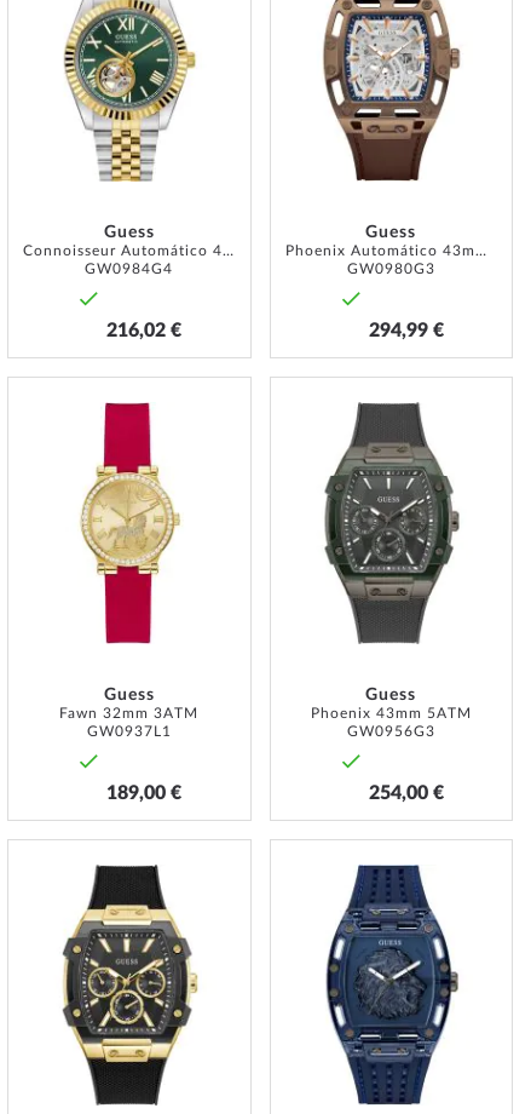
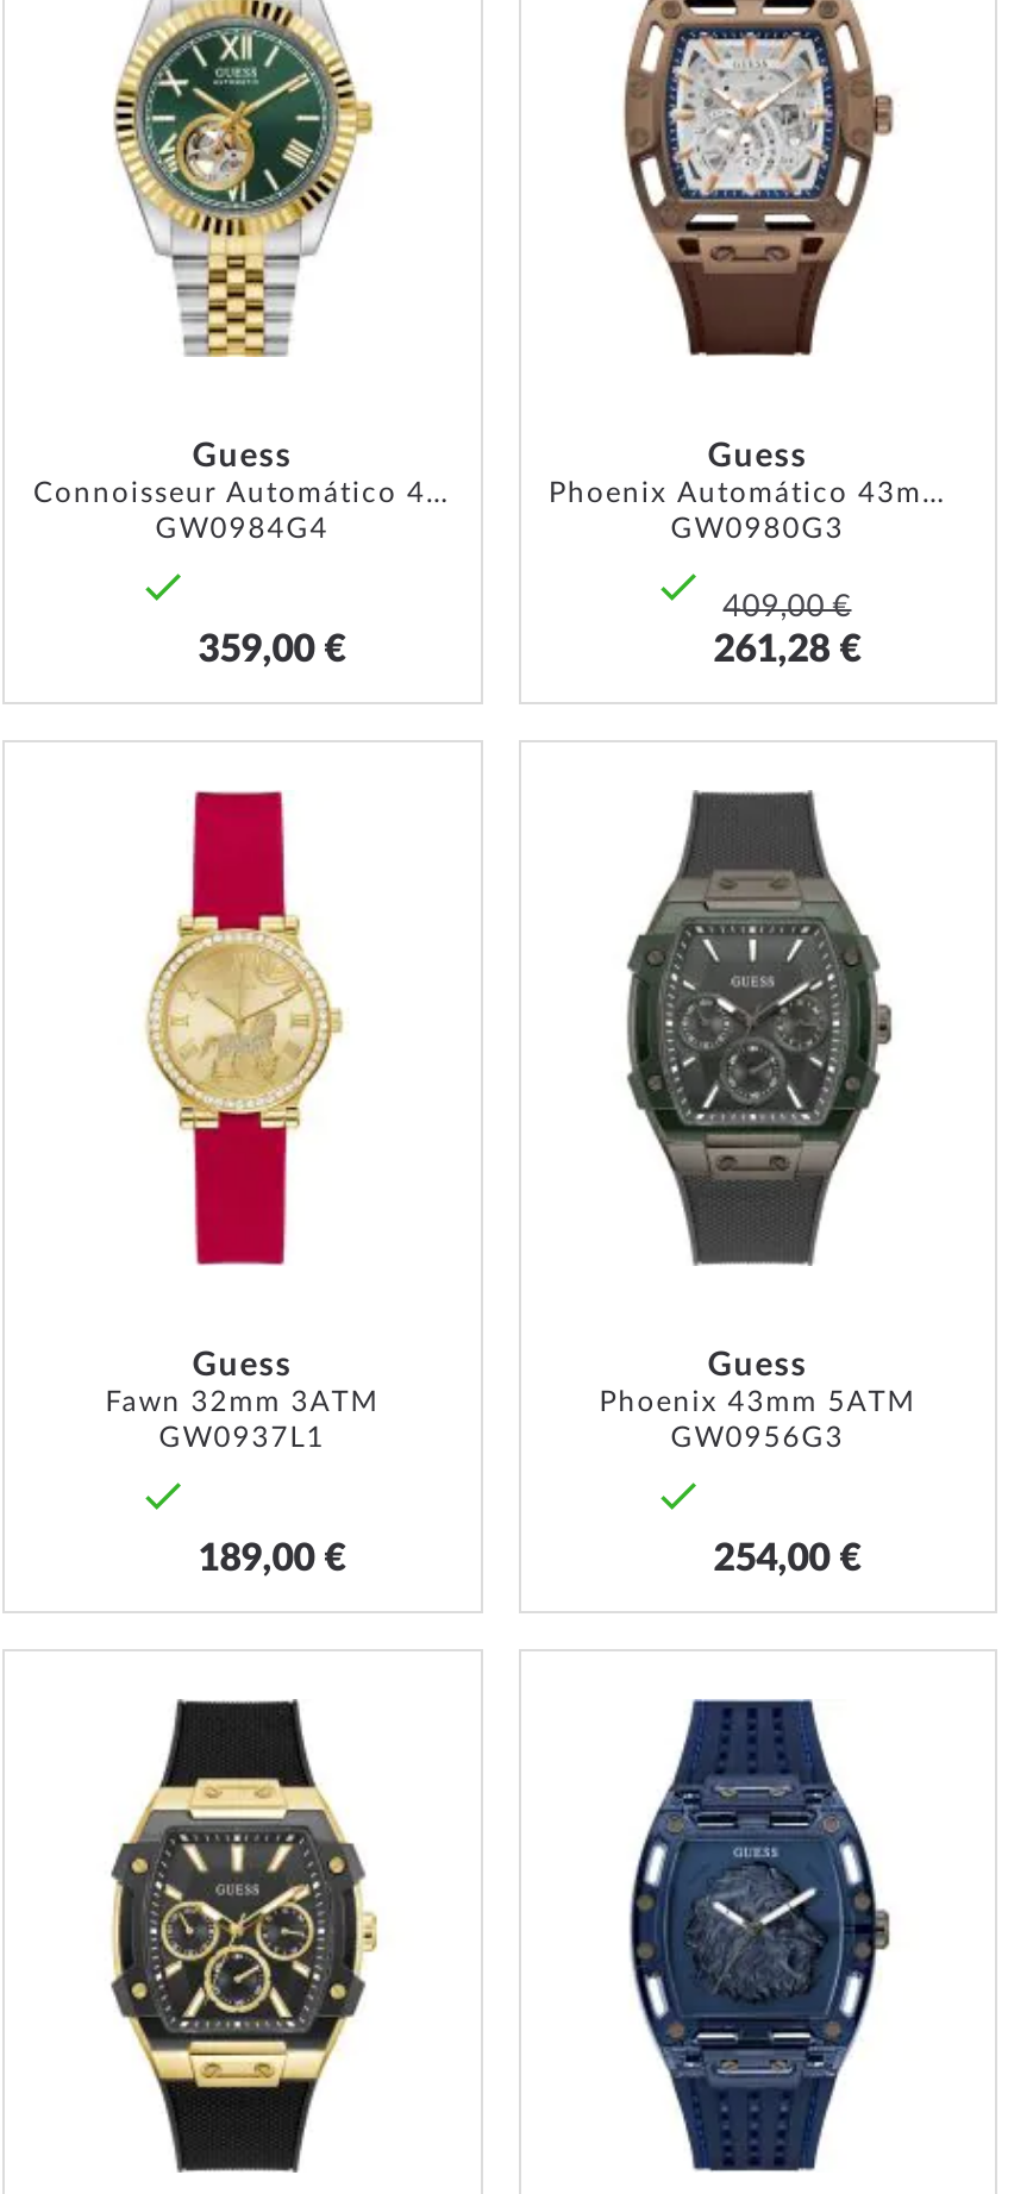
- 216,02 €
+ 359,00 €

- 294,99 €
+ 409,00 €
+ 261,28 €
